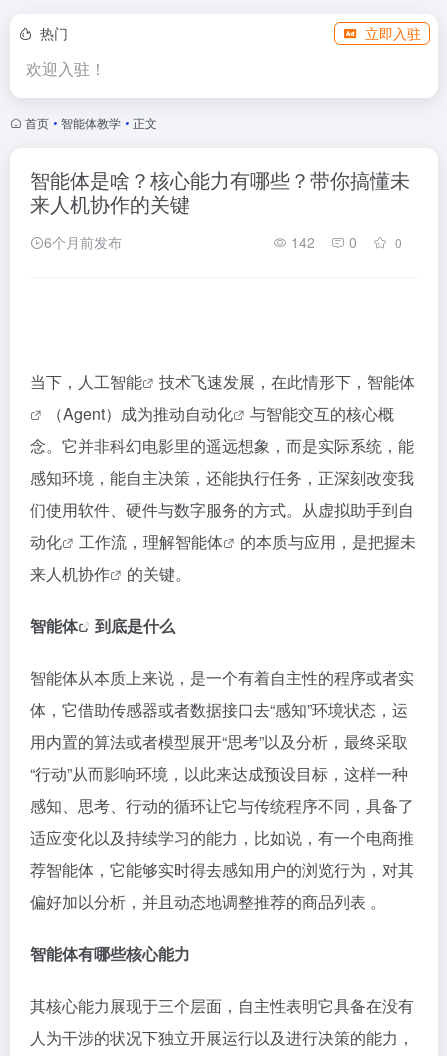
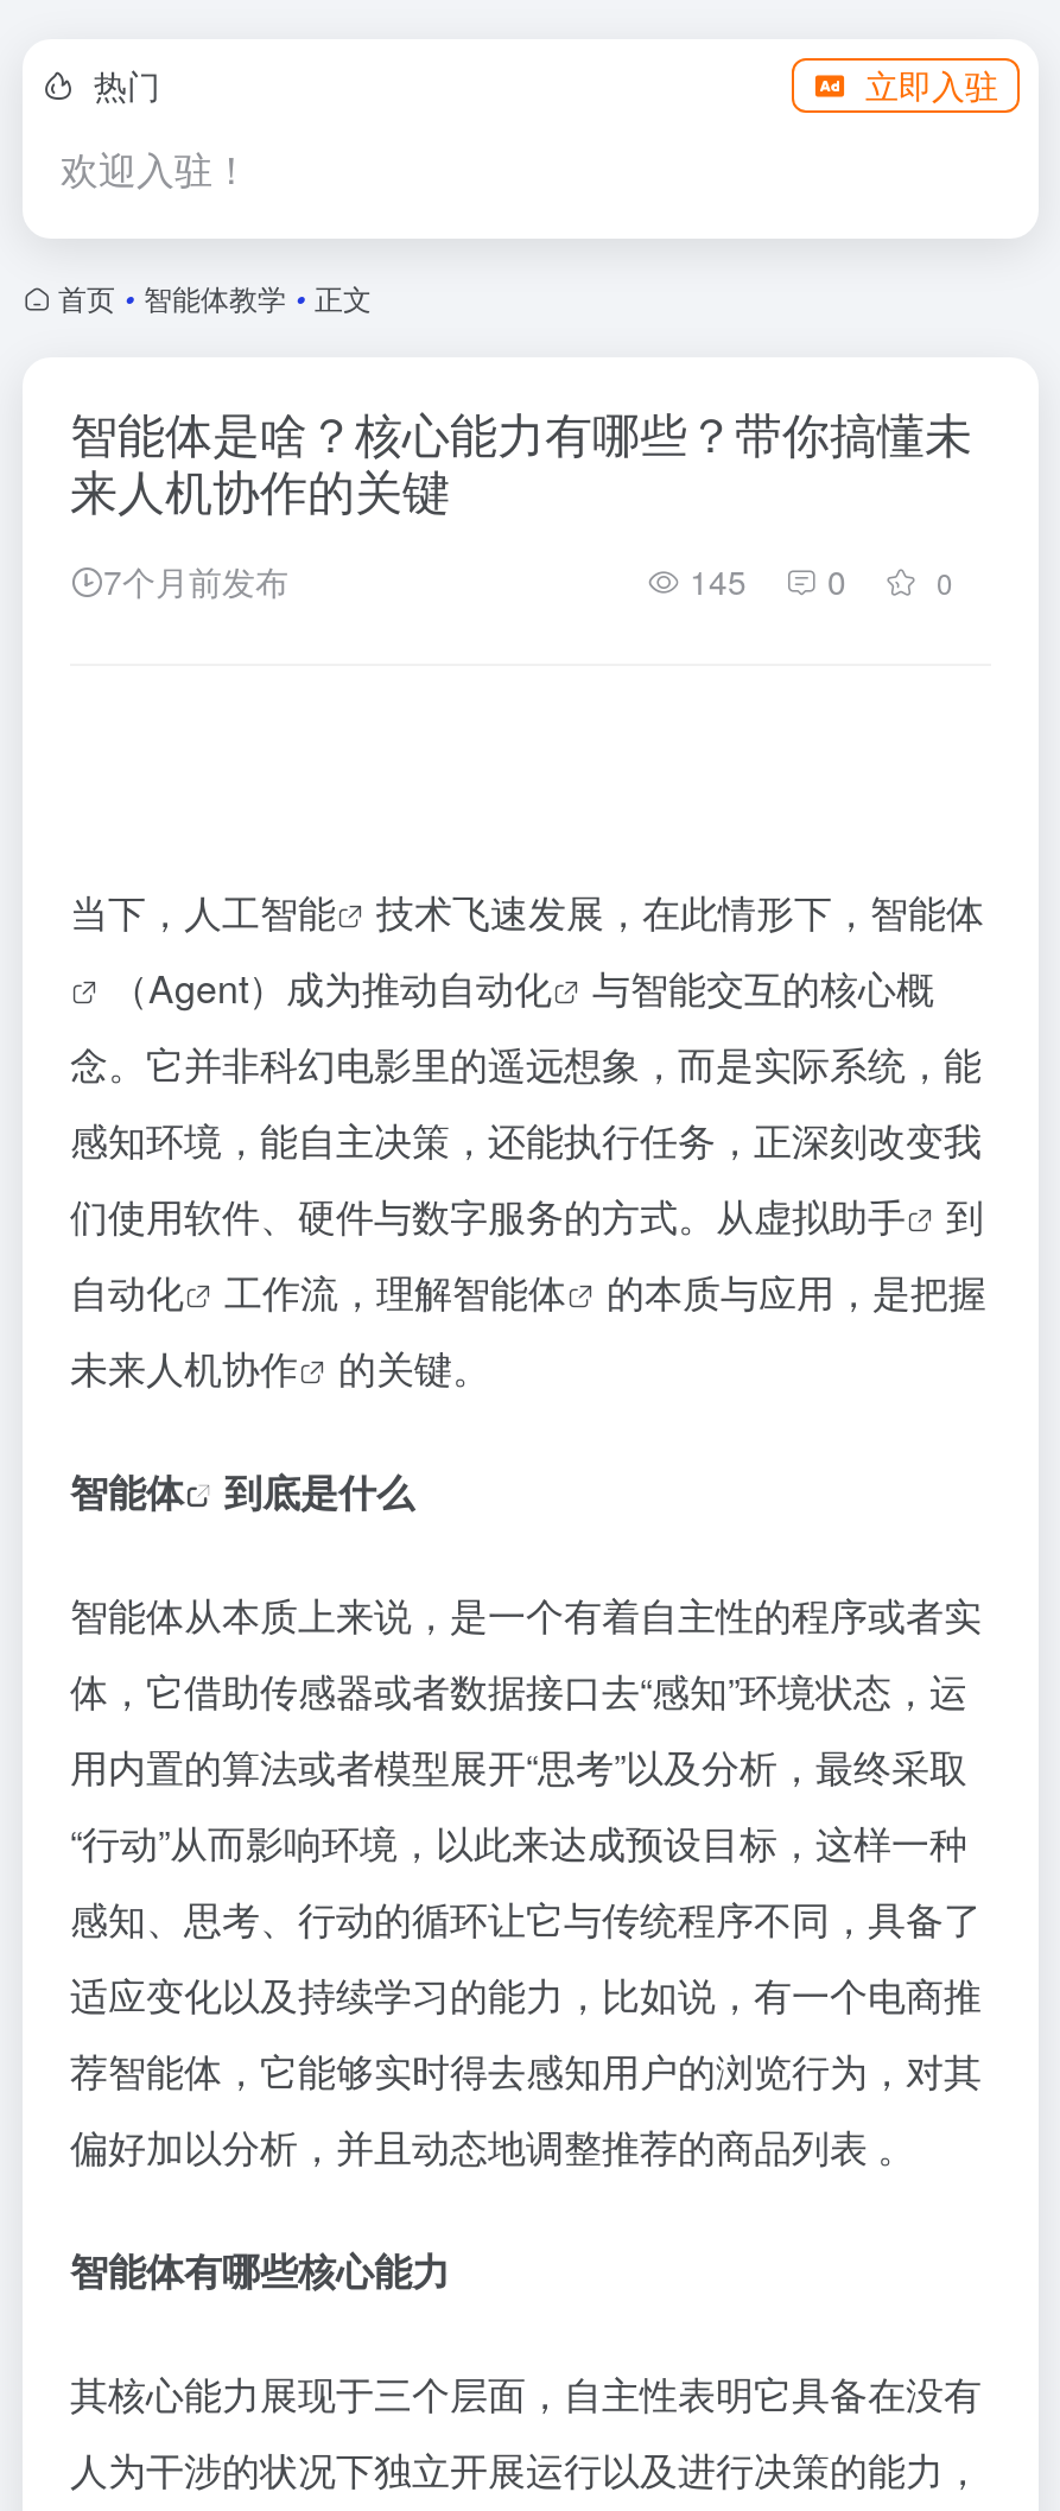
- 6个月前发布
+ 7个月前发布

- 142 0
+ 145 0
